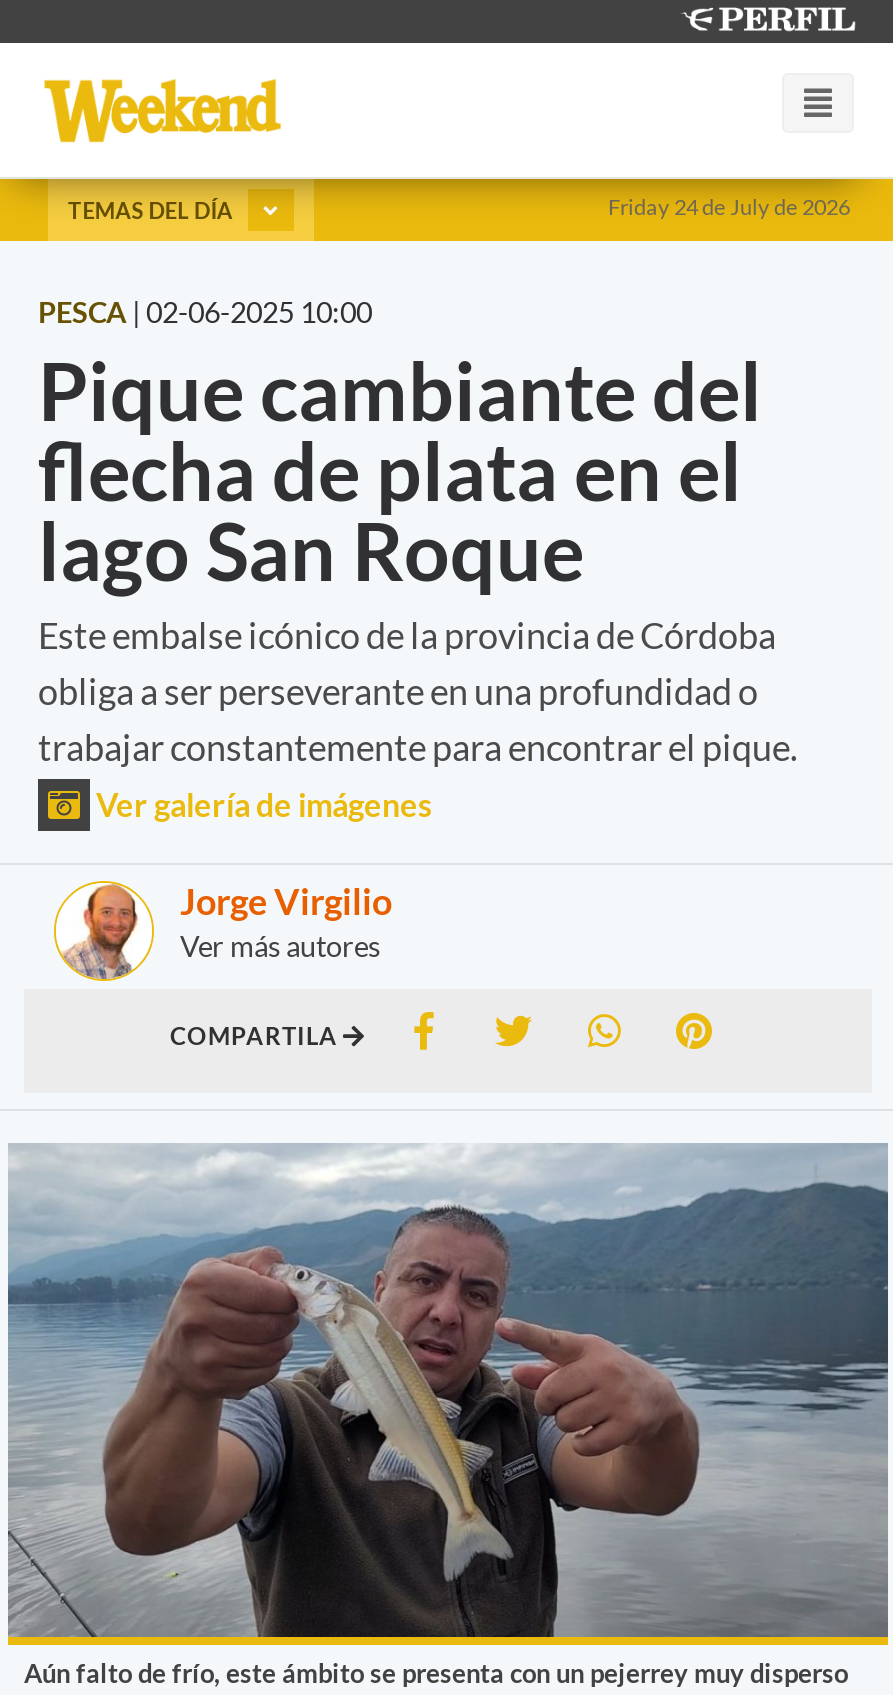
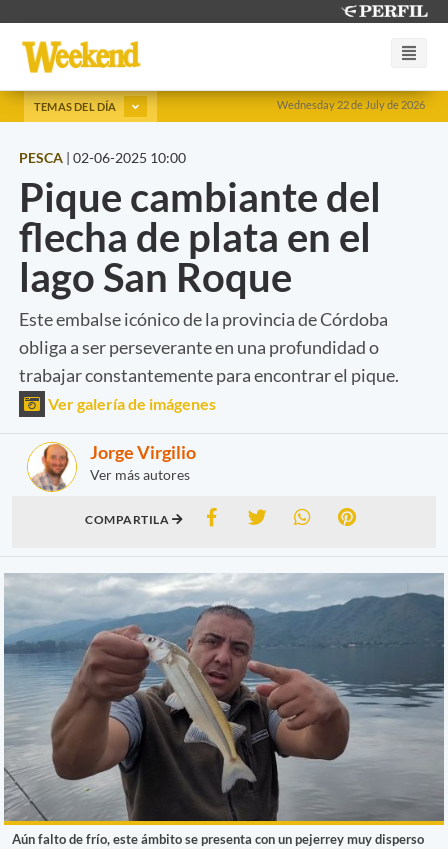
- Friday 24 de July de 2026
+ Wednesday 22 de July de 2026
